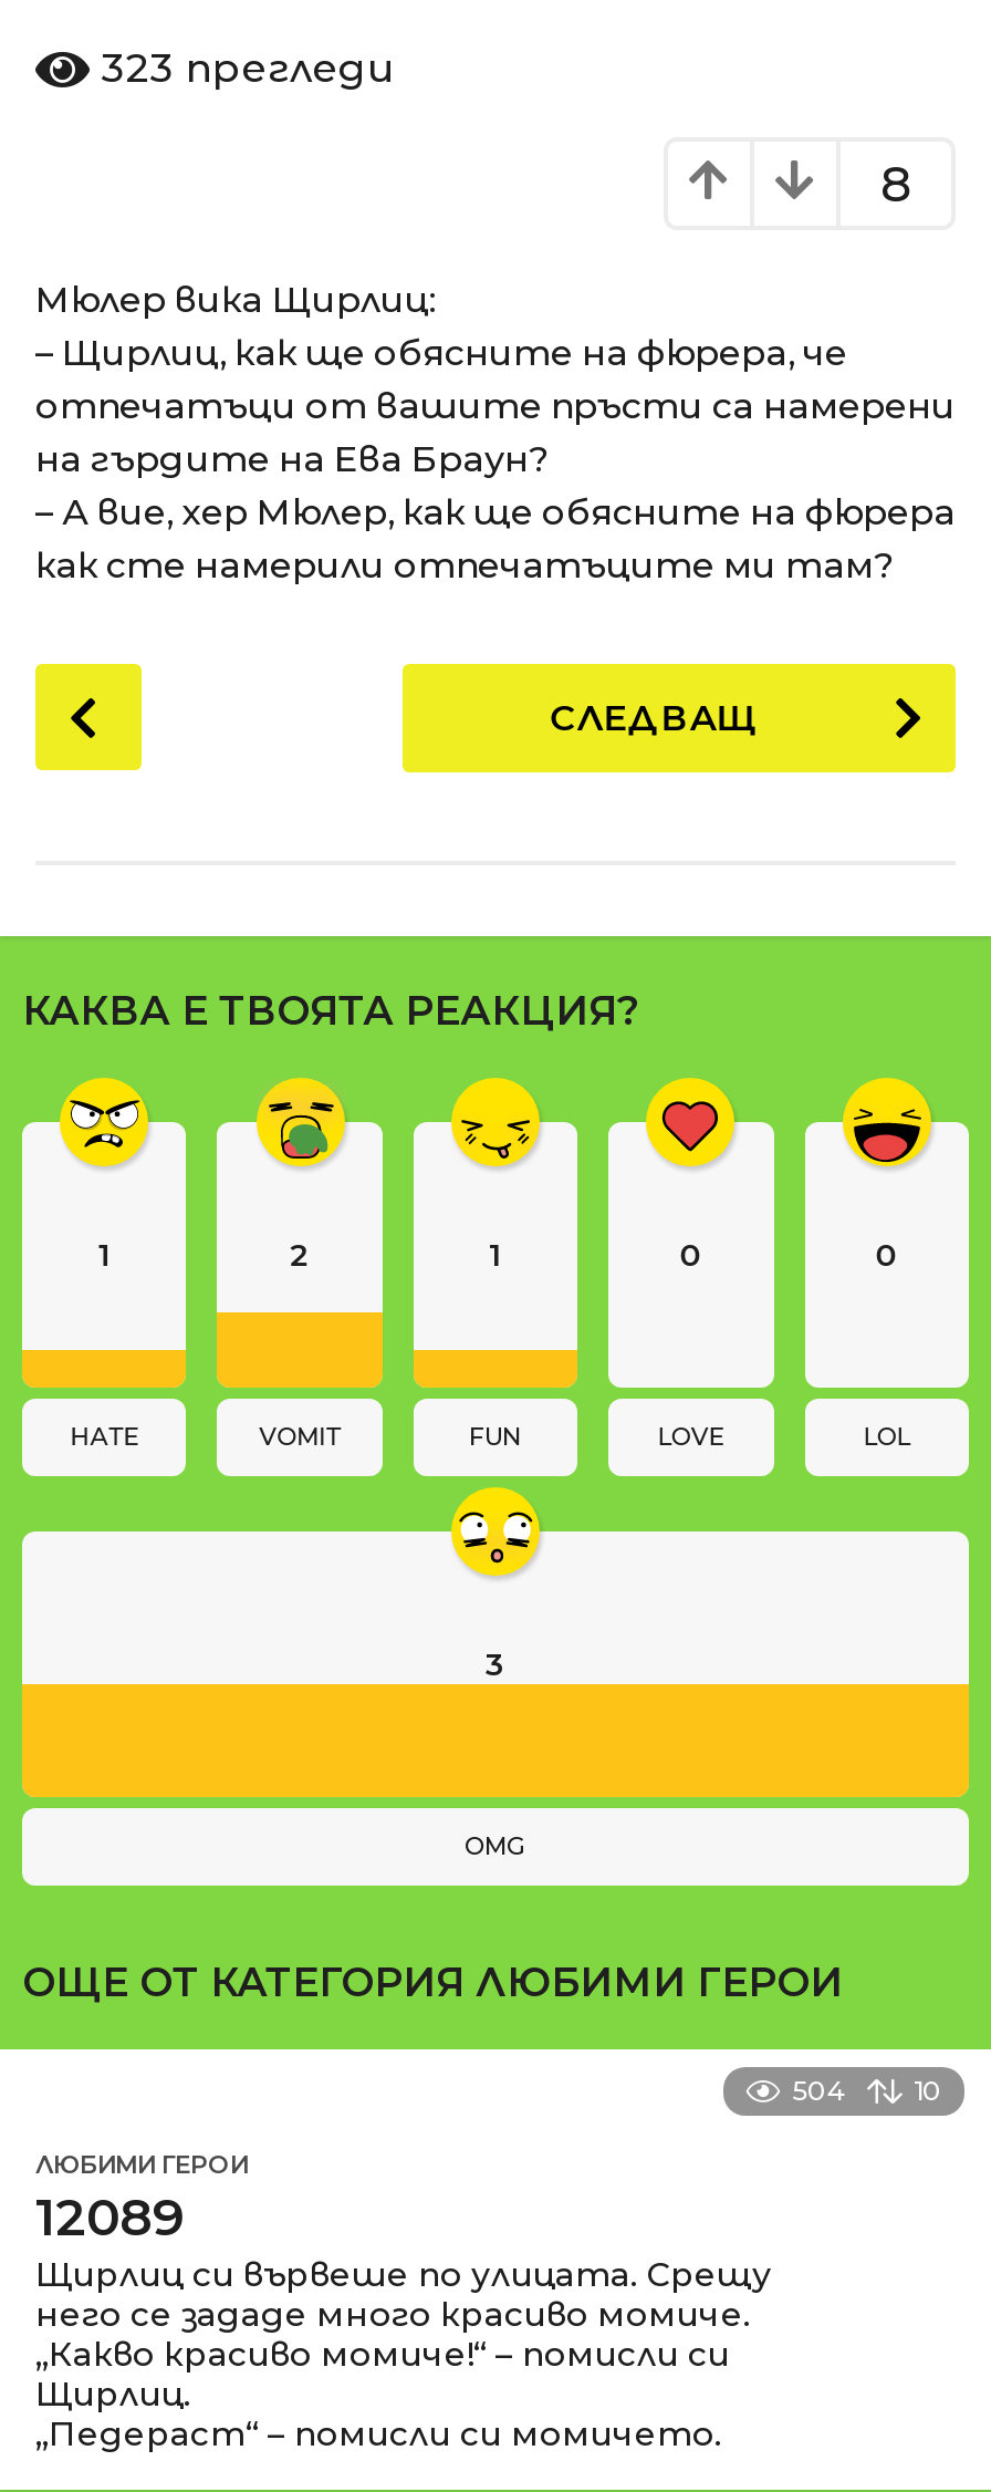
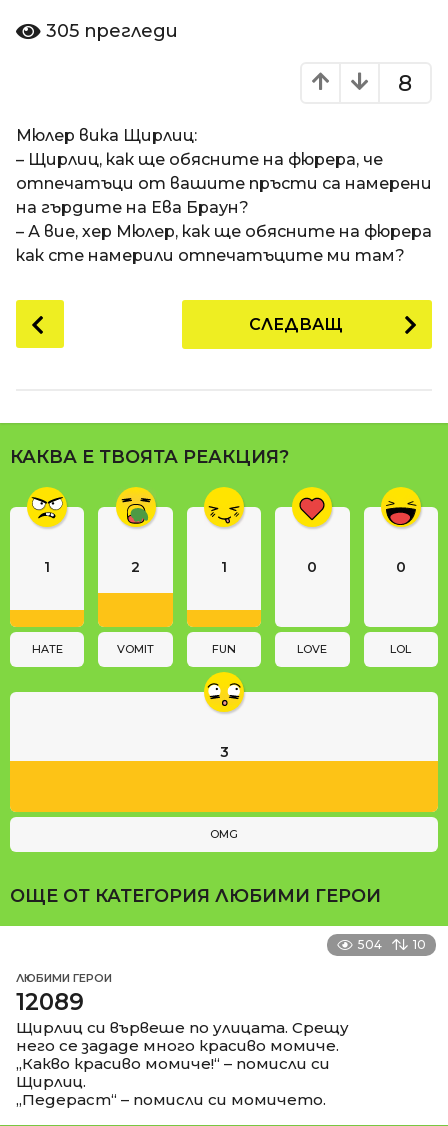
- 323 прегледи
+ 305 прегледи
